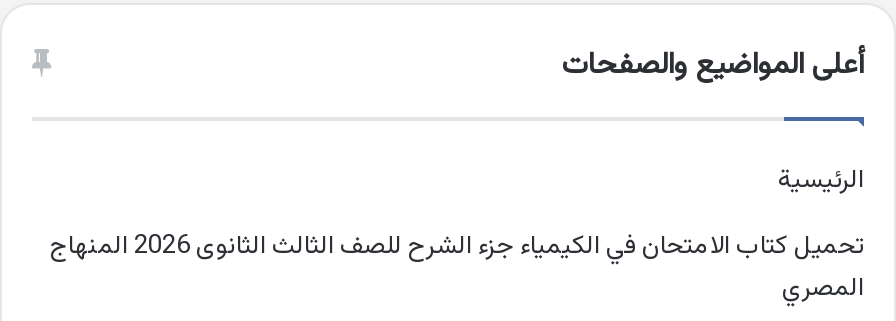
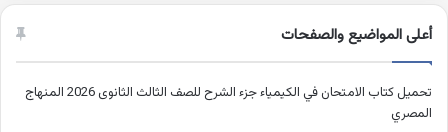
- الرئيسية
